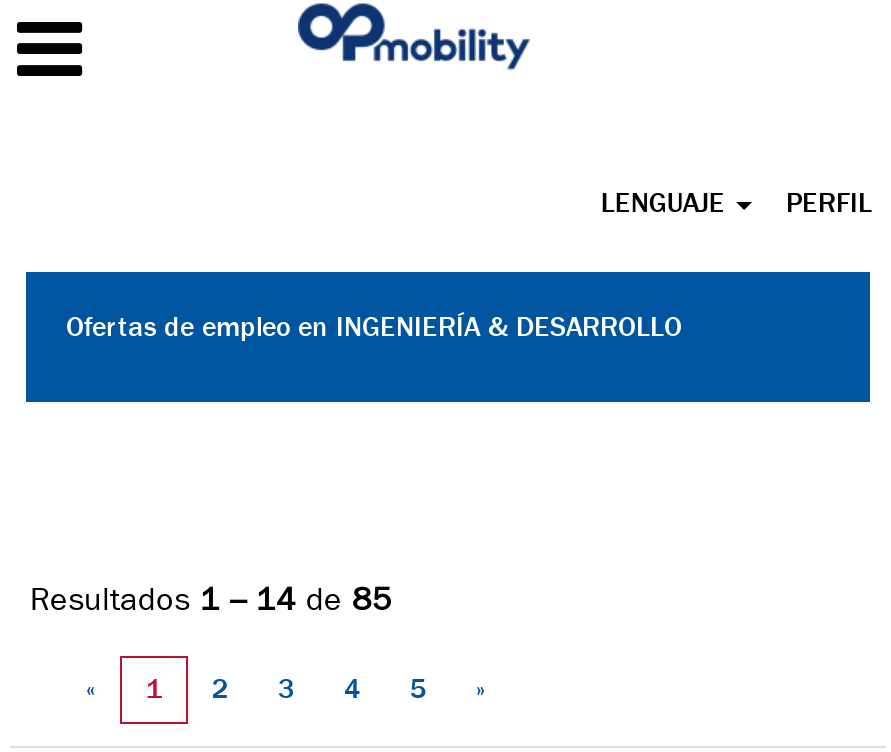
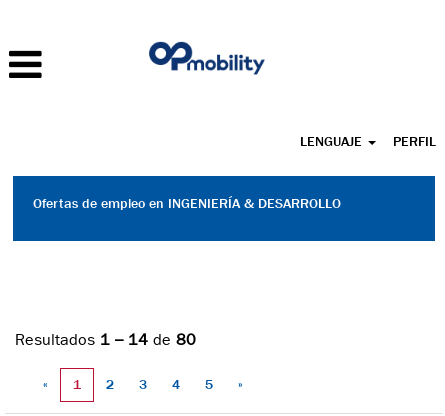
- Resultados 1 – 14 de 85
+ Resultados 1 – 14 de 80
